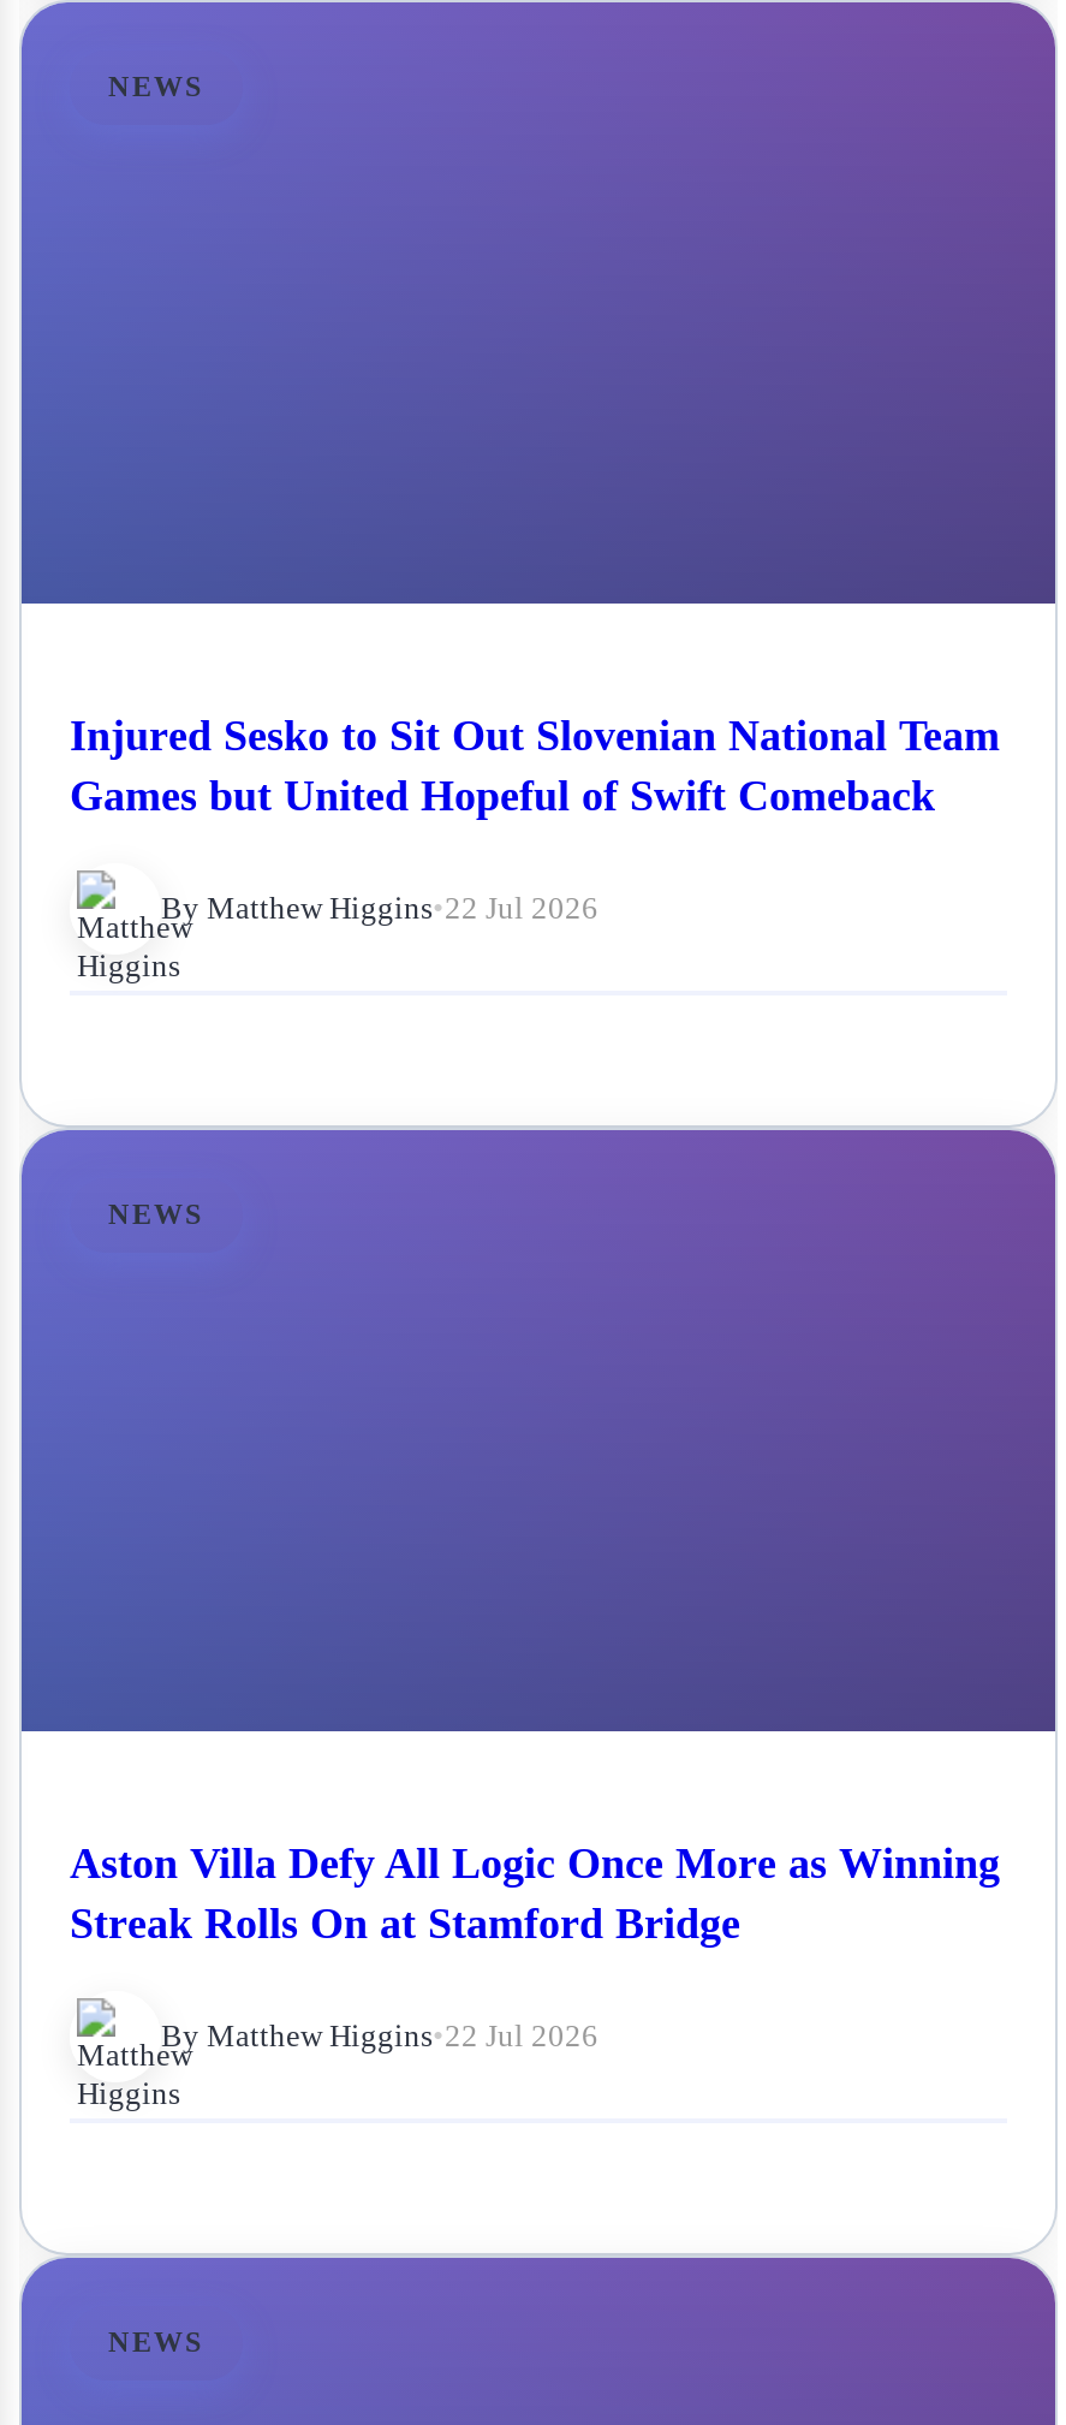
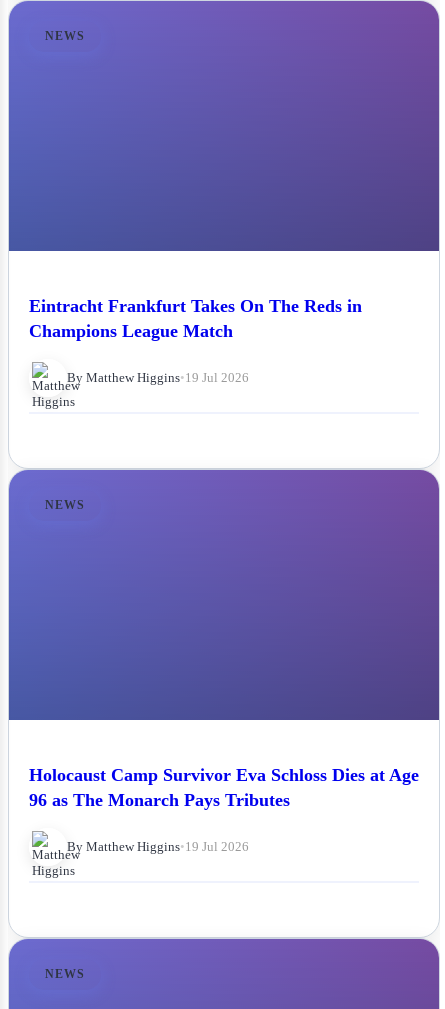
- Injured Sesko to Sit Out Slovenian National Team
- Games but United Hopeful of Swift Comeback
+ Eintracht Frankfurt Takes On The Reds in
+ Champions League Match

- By Matthew Higgins • 22 Jul 2026
+ By Matthew Higgins • 19 Jul 2026

- Aston Villa Defy All Logic Once More as Winning
- Streak Rolls On at Stamford Bridge
+ Holocaust Camp Survivor Eva Schloss Dies at Age
+ 96 as The Monarch Pays Tributes

- By Matthew Higgins • 22 Jul 2026
+ By Matthew Higgins • 19 Jul 2026
